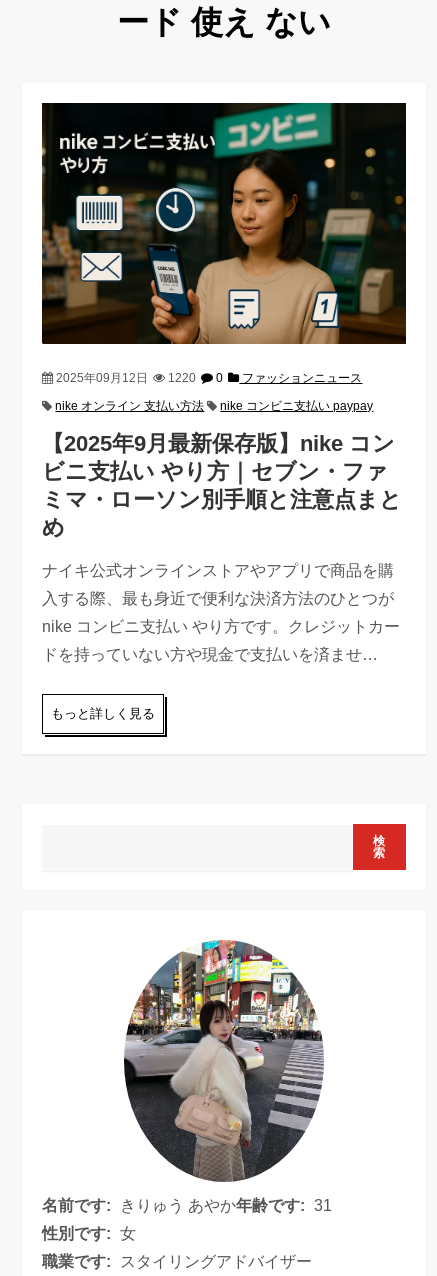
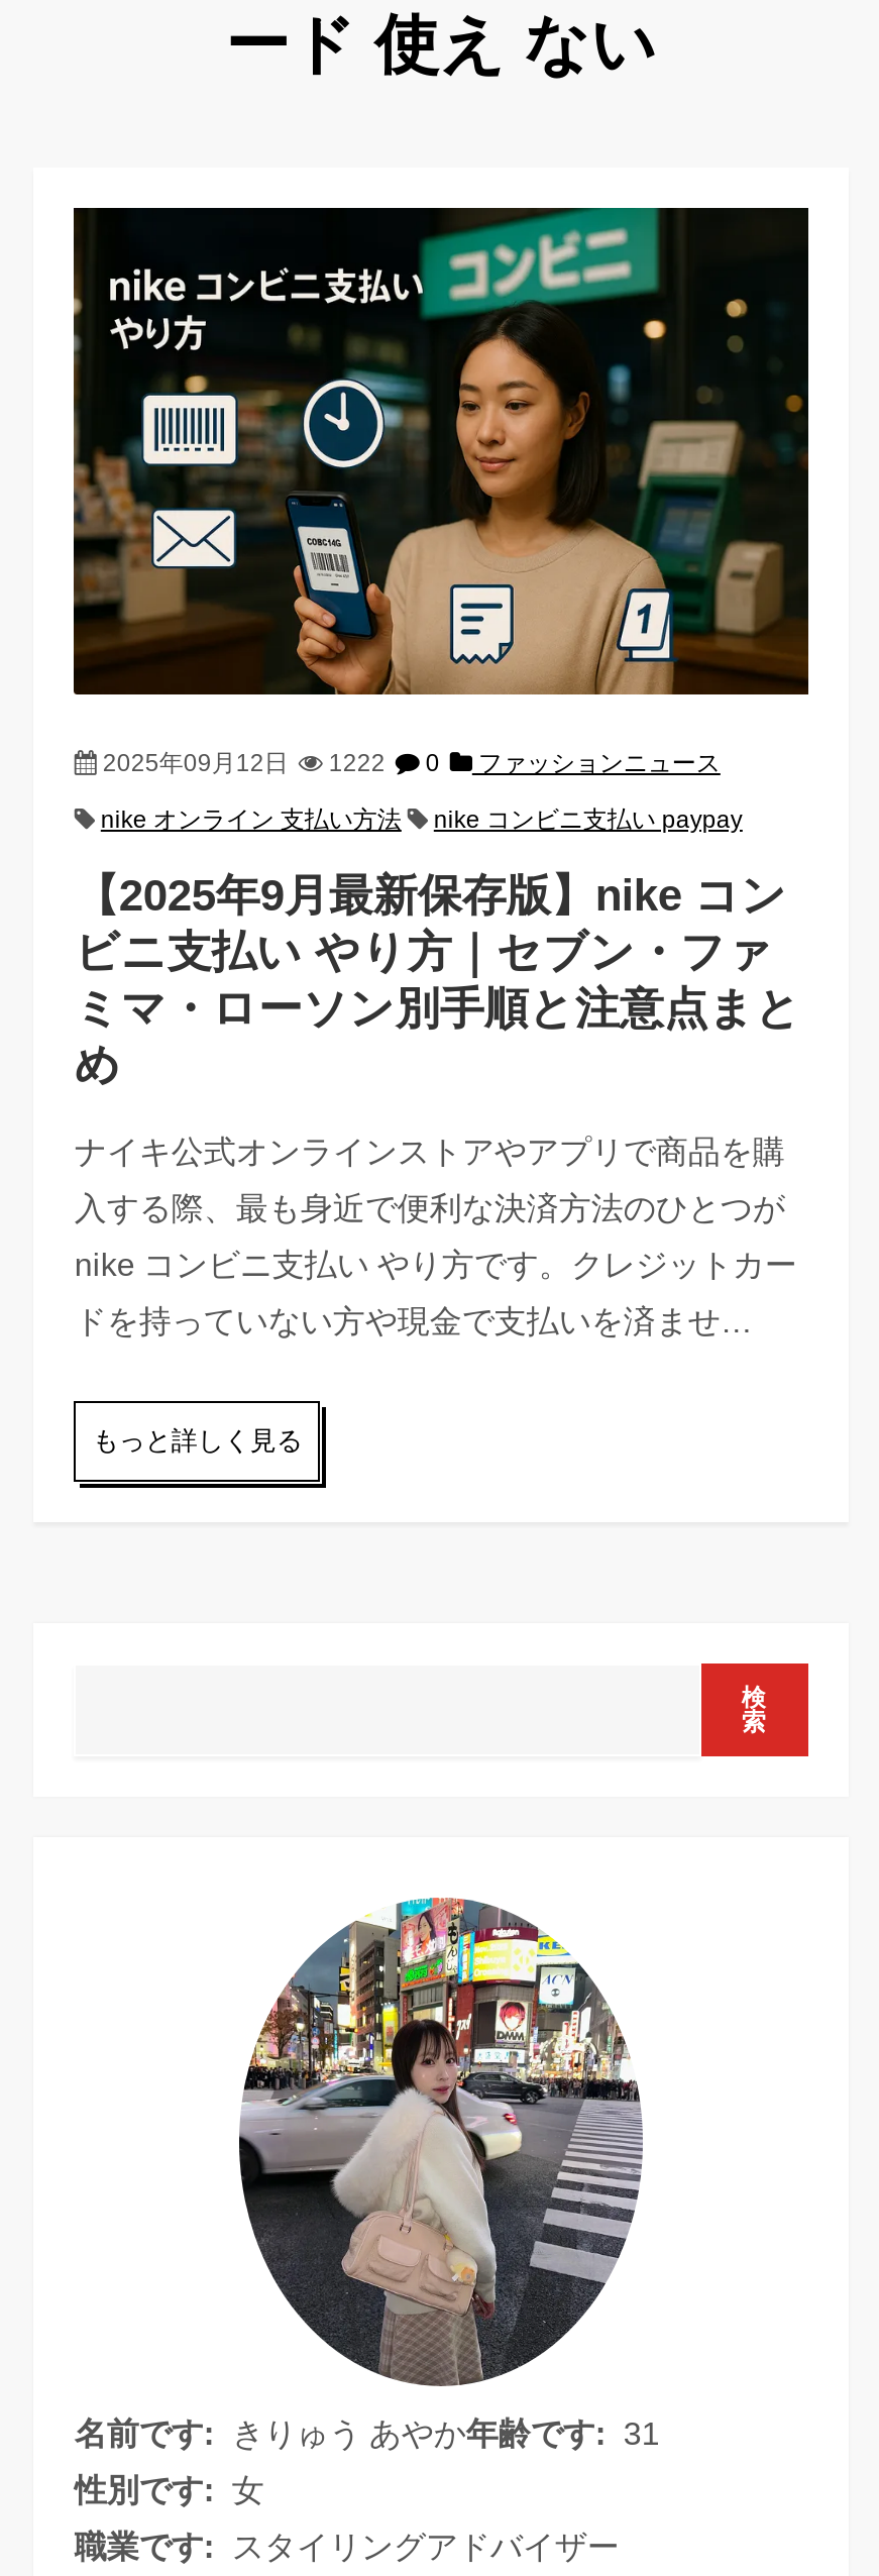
- 2025年09月12日 1220 0 ファッションニュース
+ 2025年09月12日 1222 0 ファッションニュース
